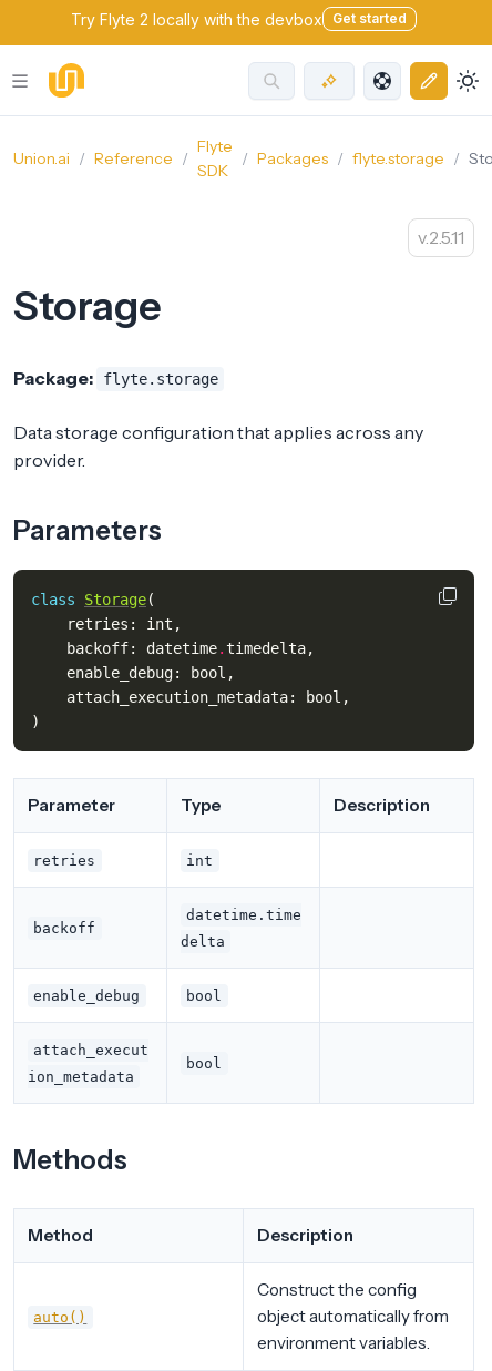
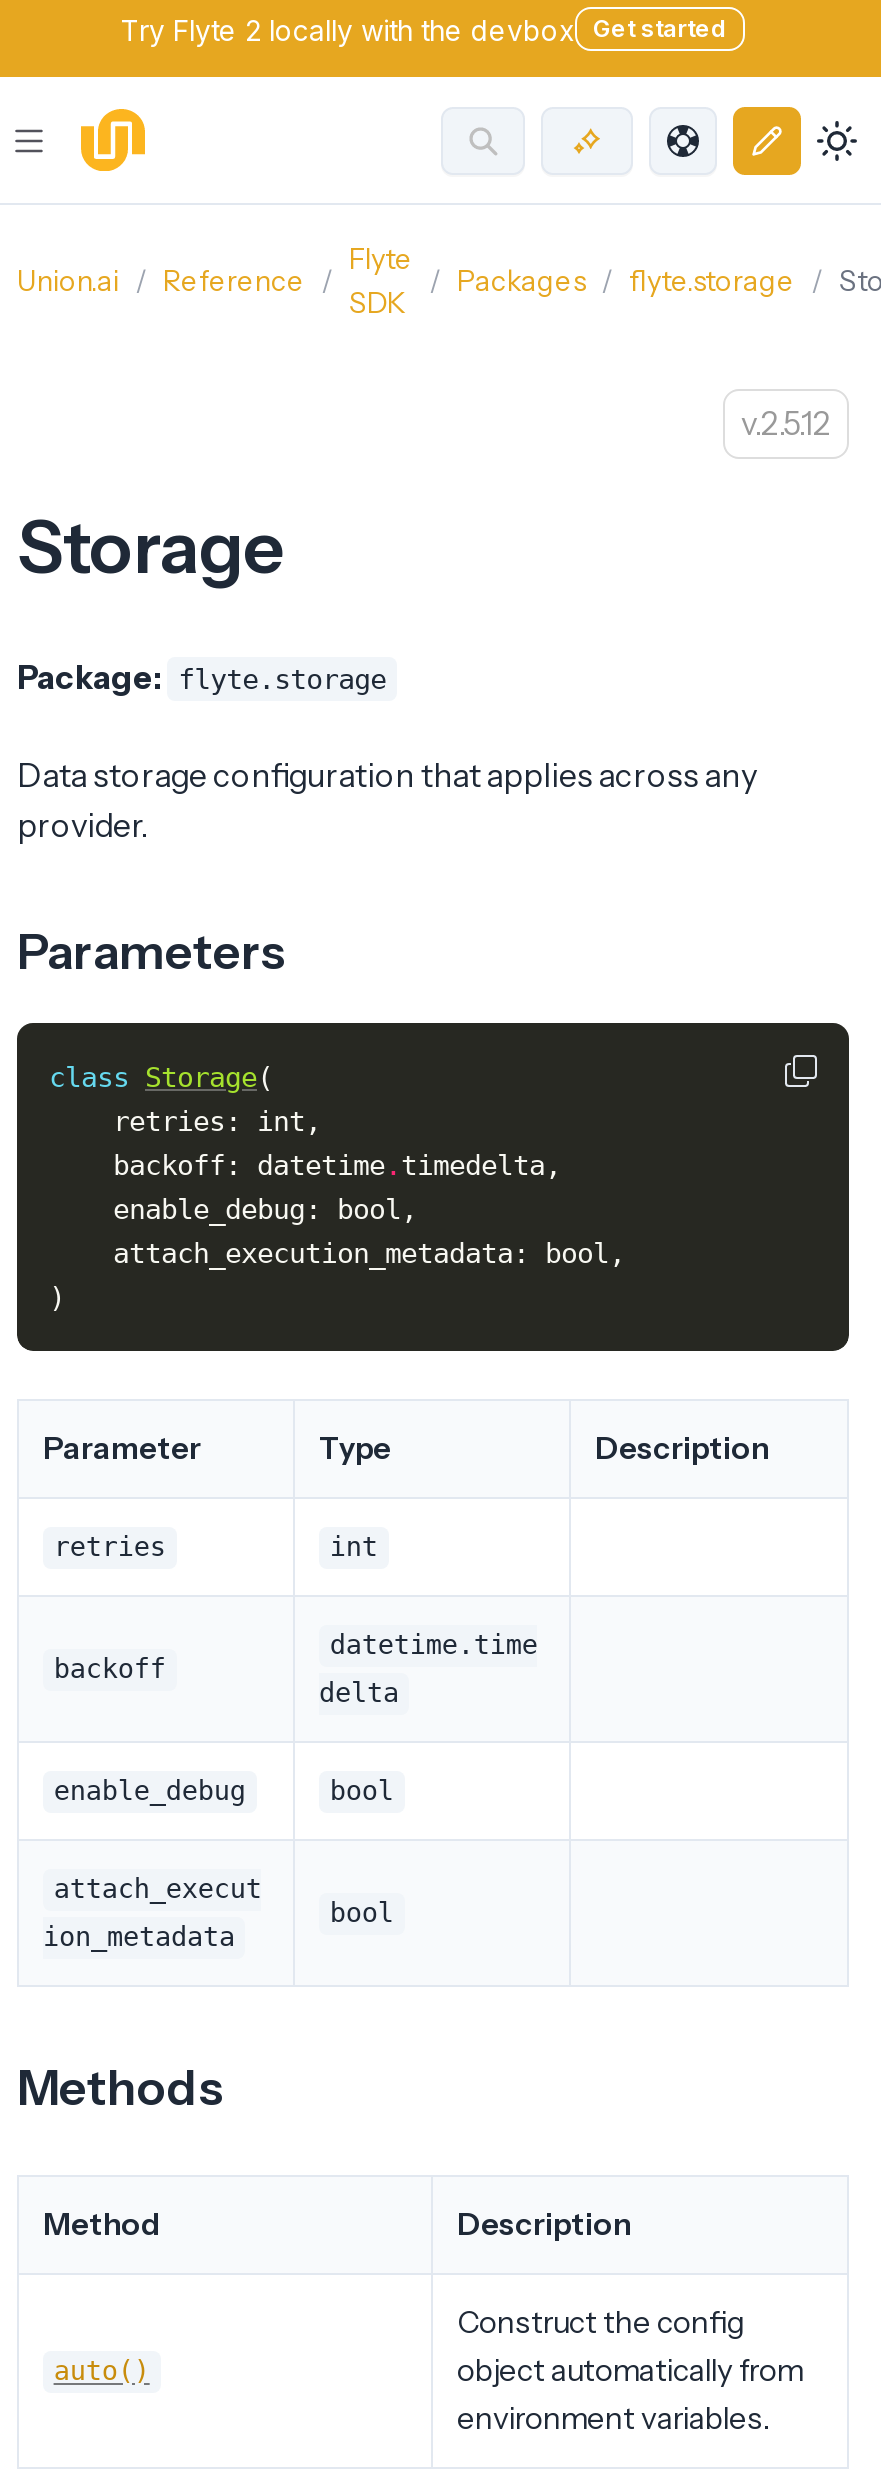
- 2.5.11
+ 2.5.12
